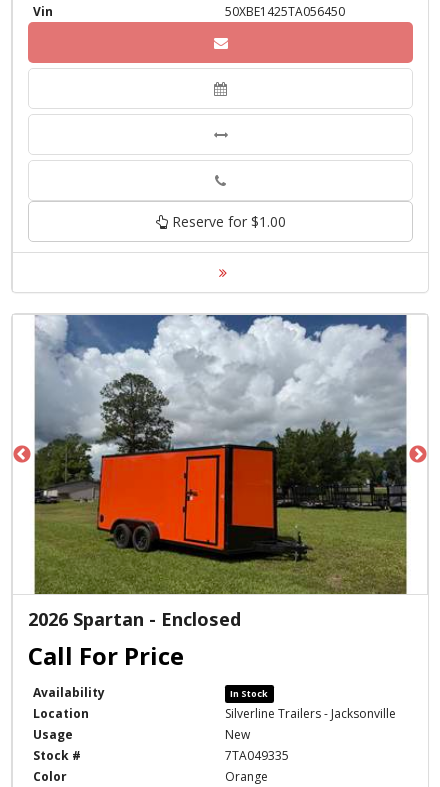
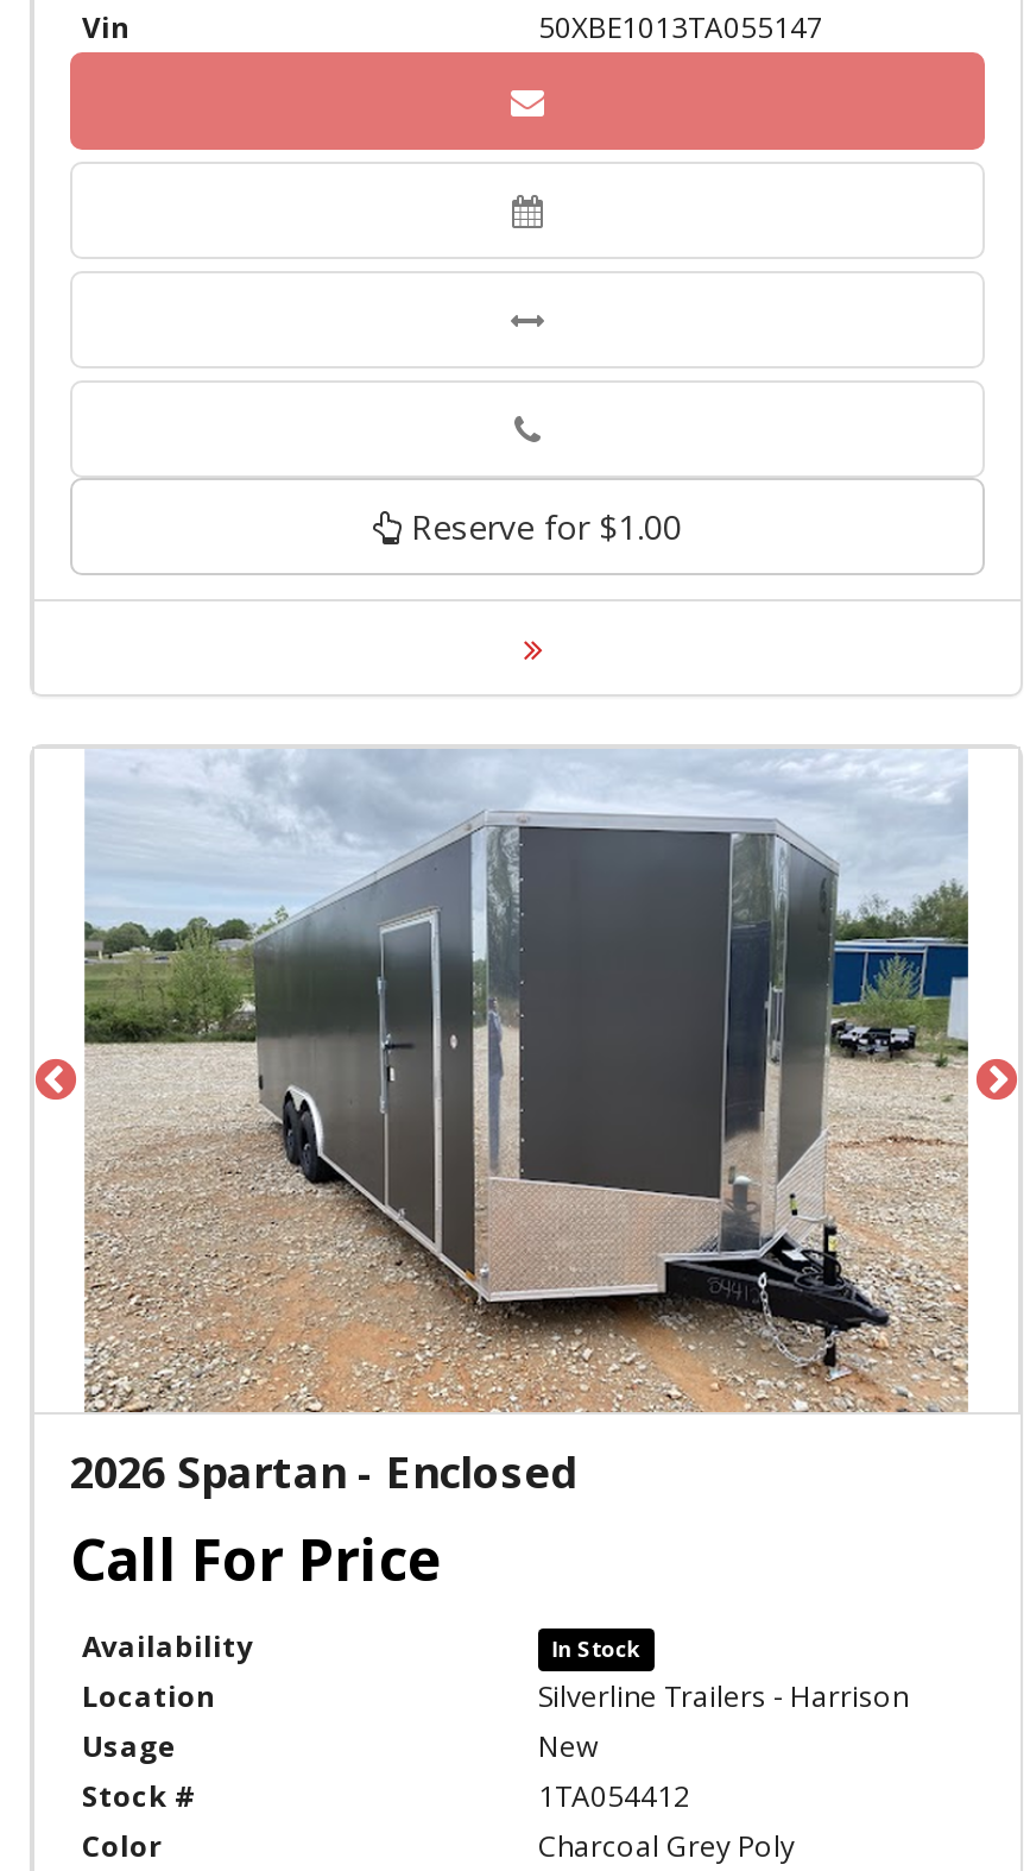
- 50XBE1425TA056450
+ 50XBE1013TA055147

- [image]
+ [image]

- Silverline Trailers - Jacksonville
+ Silverline Trailers - Harrison

- 7TA049335
+ 1TA054412

- Orange
+ Charcoal Grey Poly
